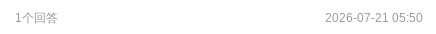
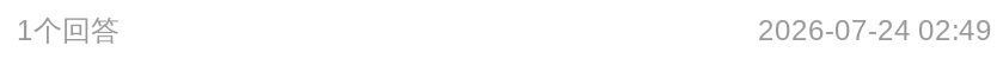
- 2026-07-21 05:50
+ 2026-07-24 02:49
